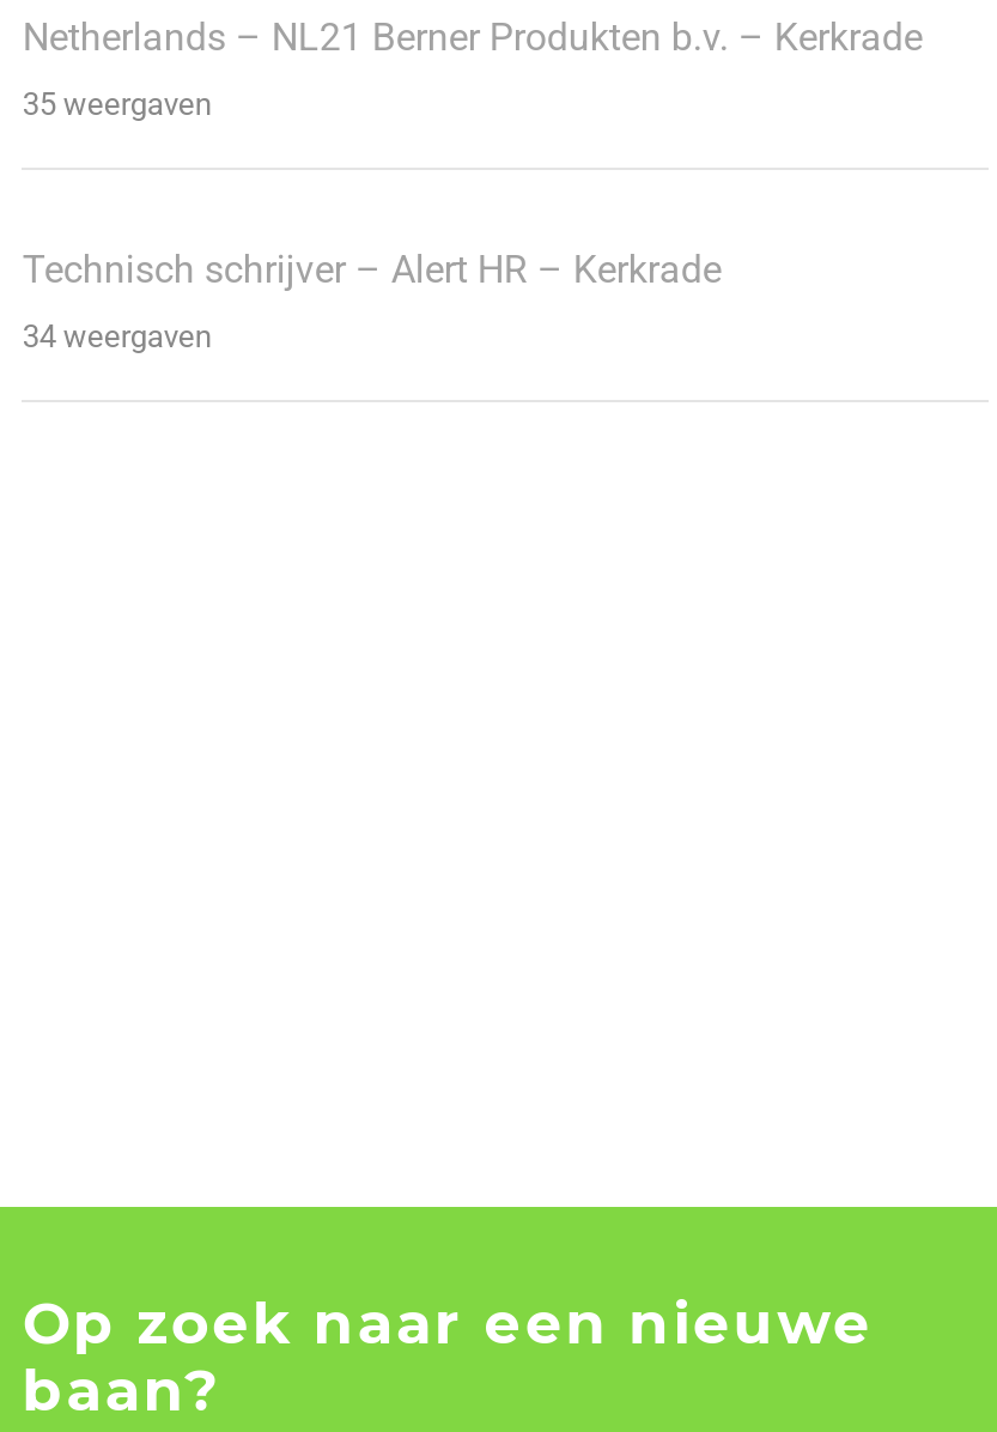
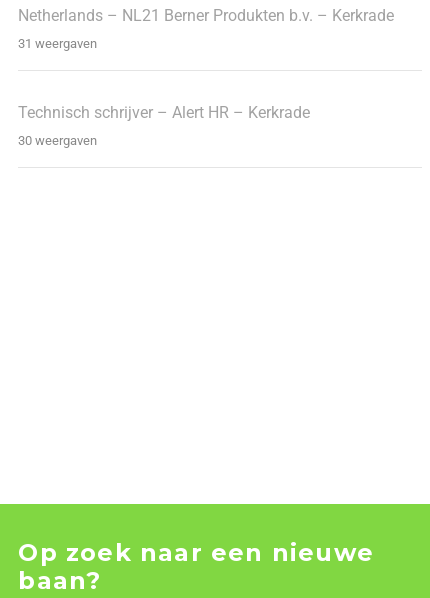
- 35 weergaven
+ 31 weergaven

- 34 weergaven
+ 30 weergaven
